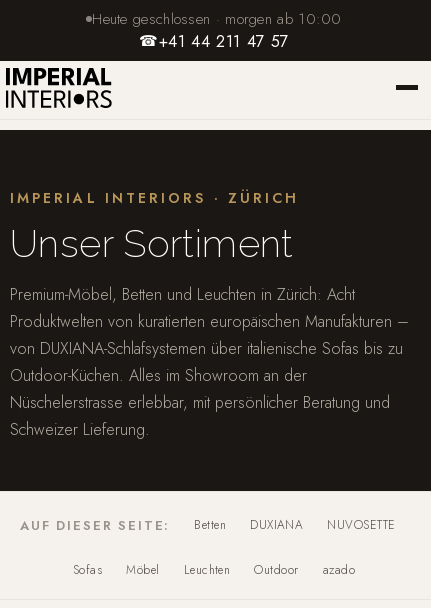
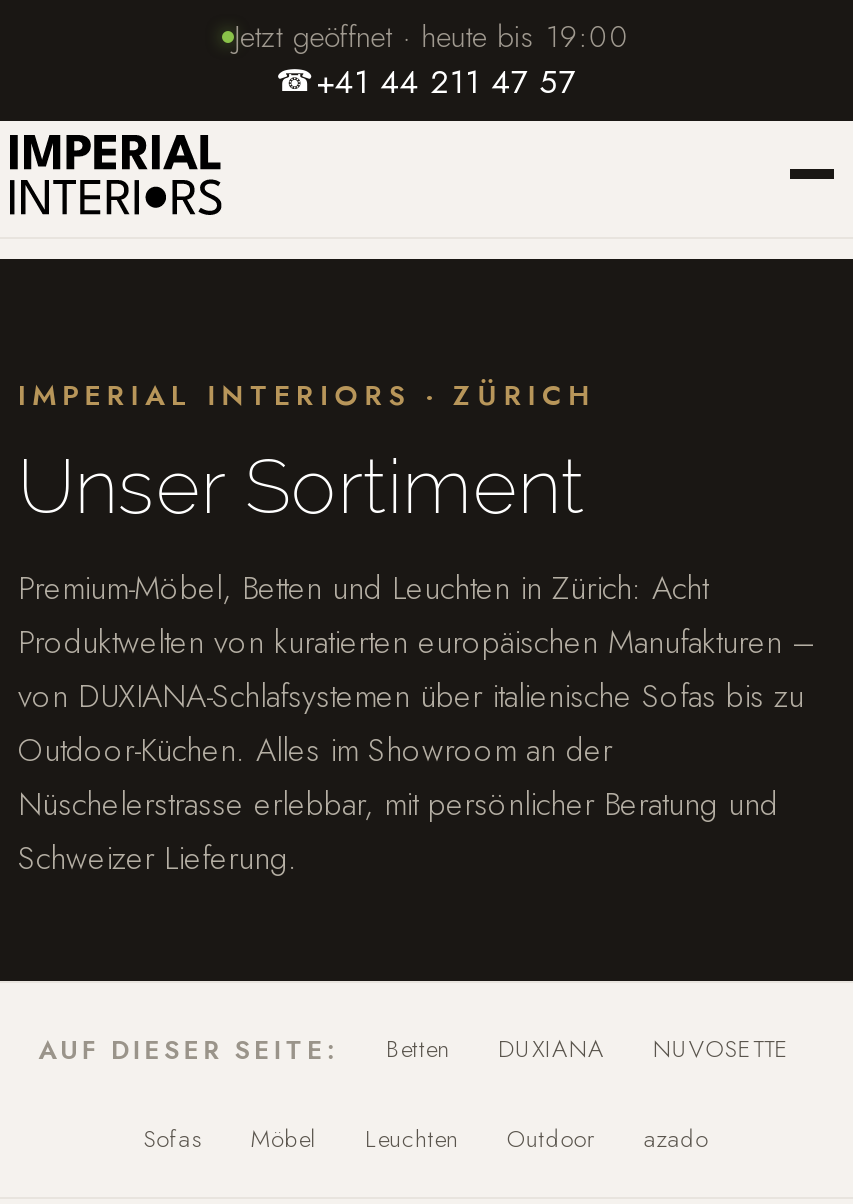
- Heute geschlossen · morgen ab 10:00
+ Jetzt geöffnet · heute bis 19:00
